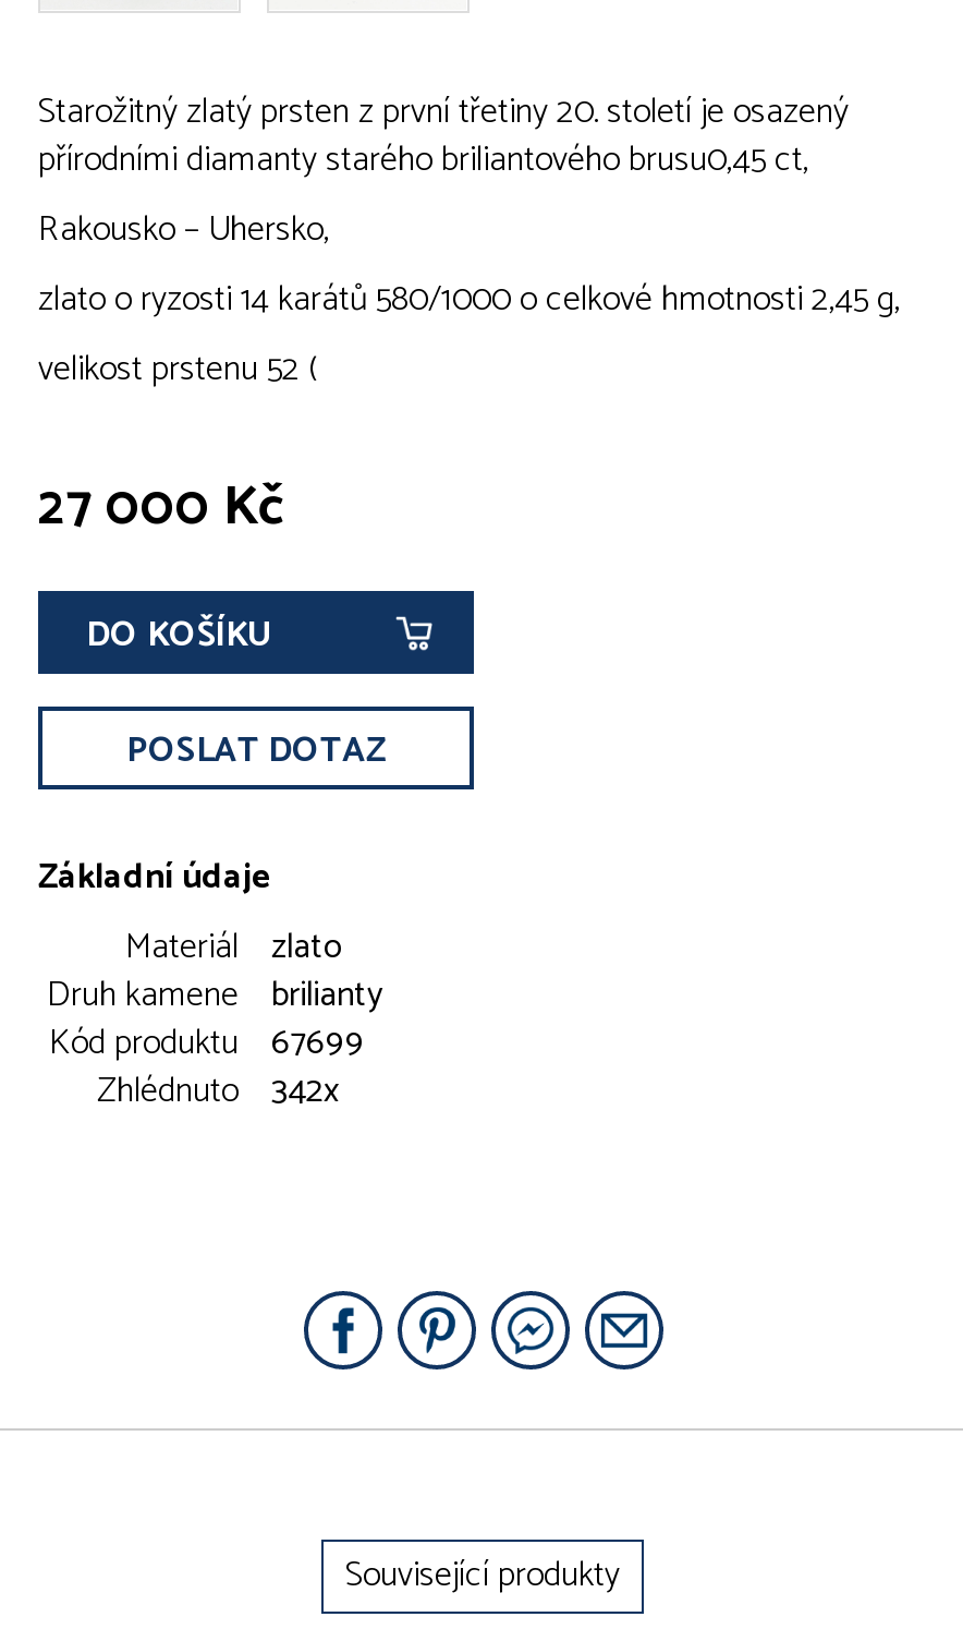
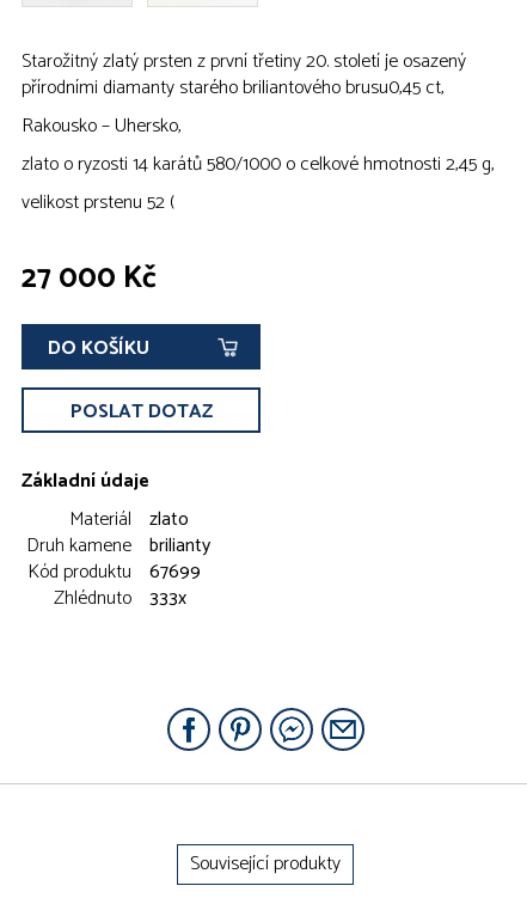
- Zhlédnuto 342x
+ Zhlédnuto 333x
